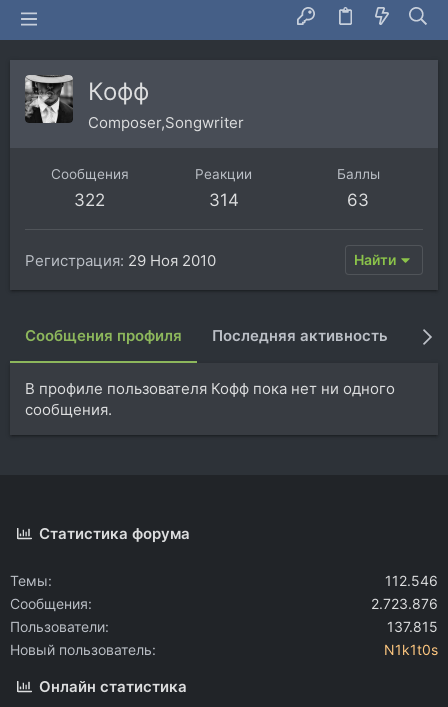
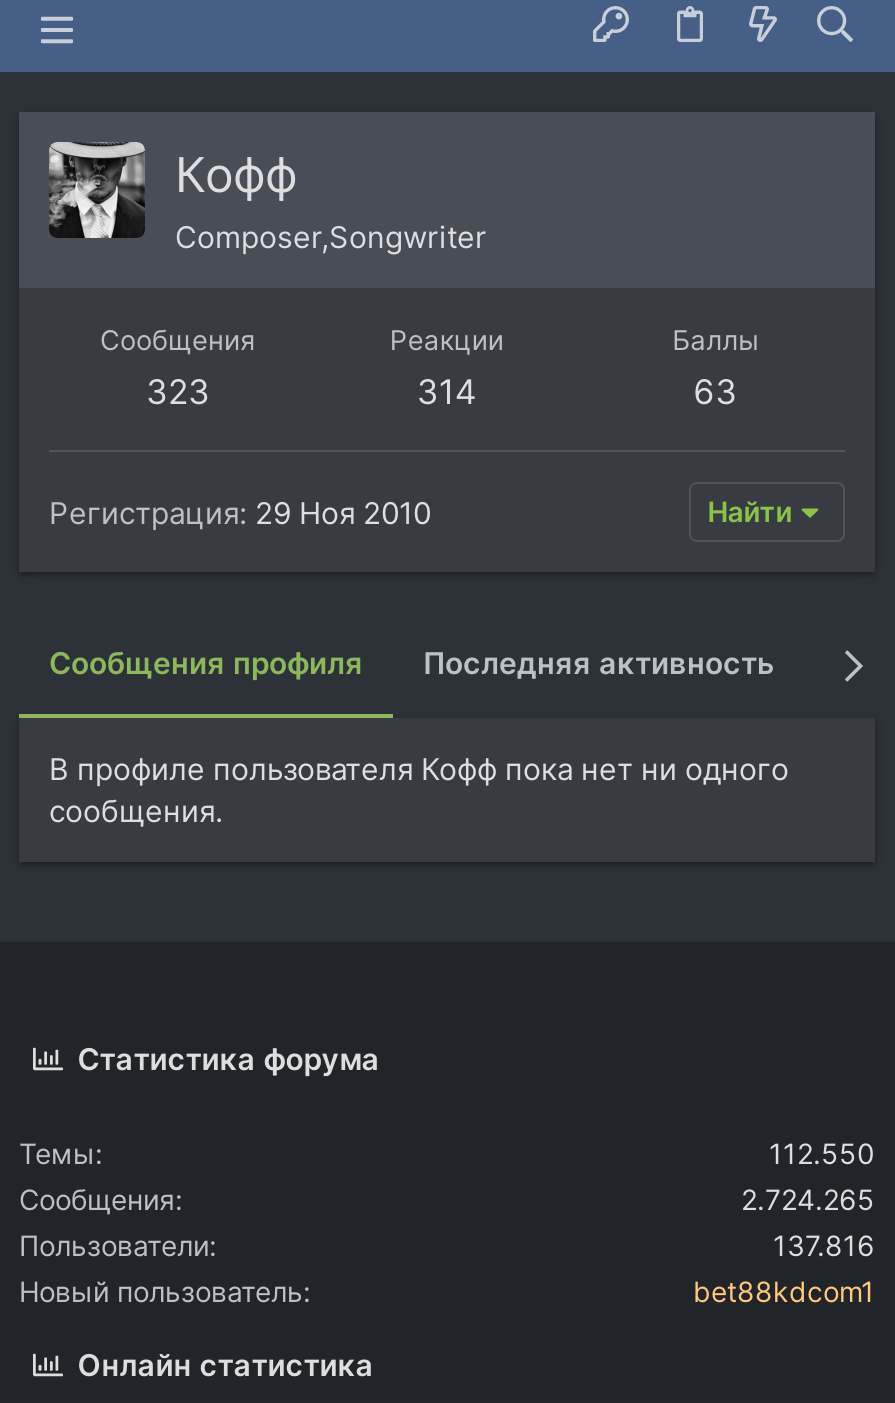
- 322
+ 323

- 112.546
+ 112.550

- 2.723.876
+ 2.724.265

- 137.815
+ 137.816

- N1k1t0s
+ bet88kdcom1
